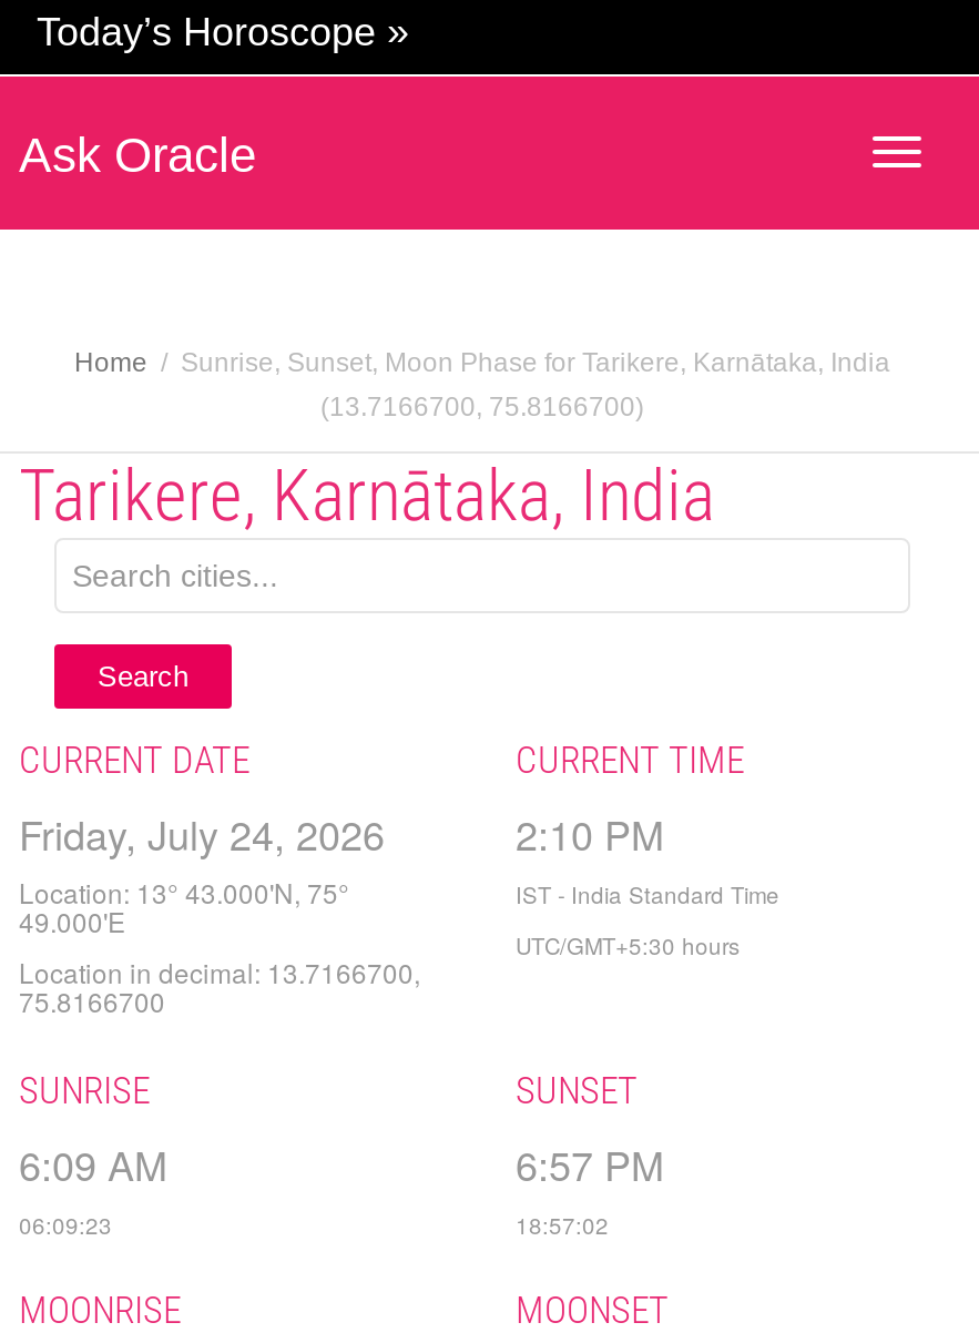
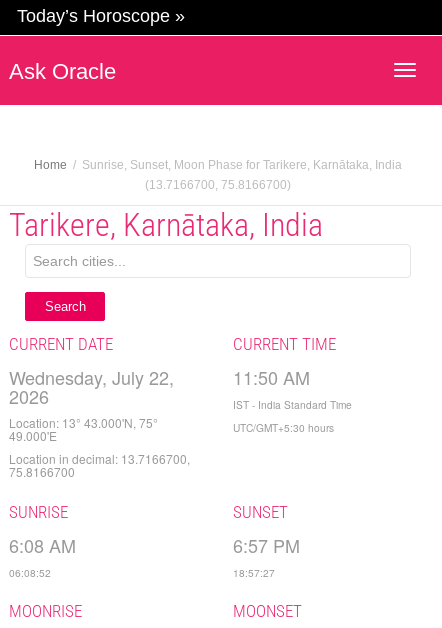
- Friday, July 24, 2026
+ Wednesday, July 22,
+ 2026

- 2:10 PM
+ 11:50 AM

- 6:09 AM
+ 6:08 AM

- 06:09:23
+ 06:08:52

- 18:57:02
+ 18:57:27
